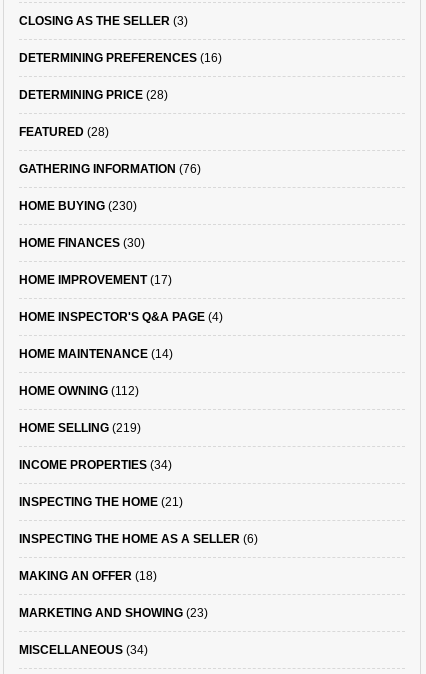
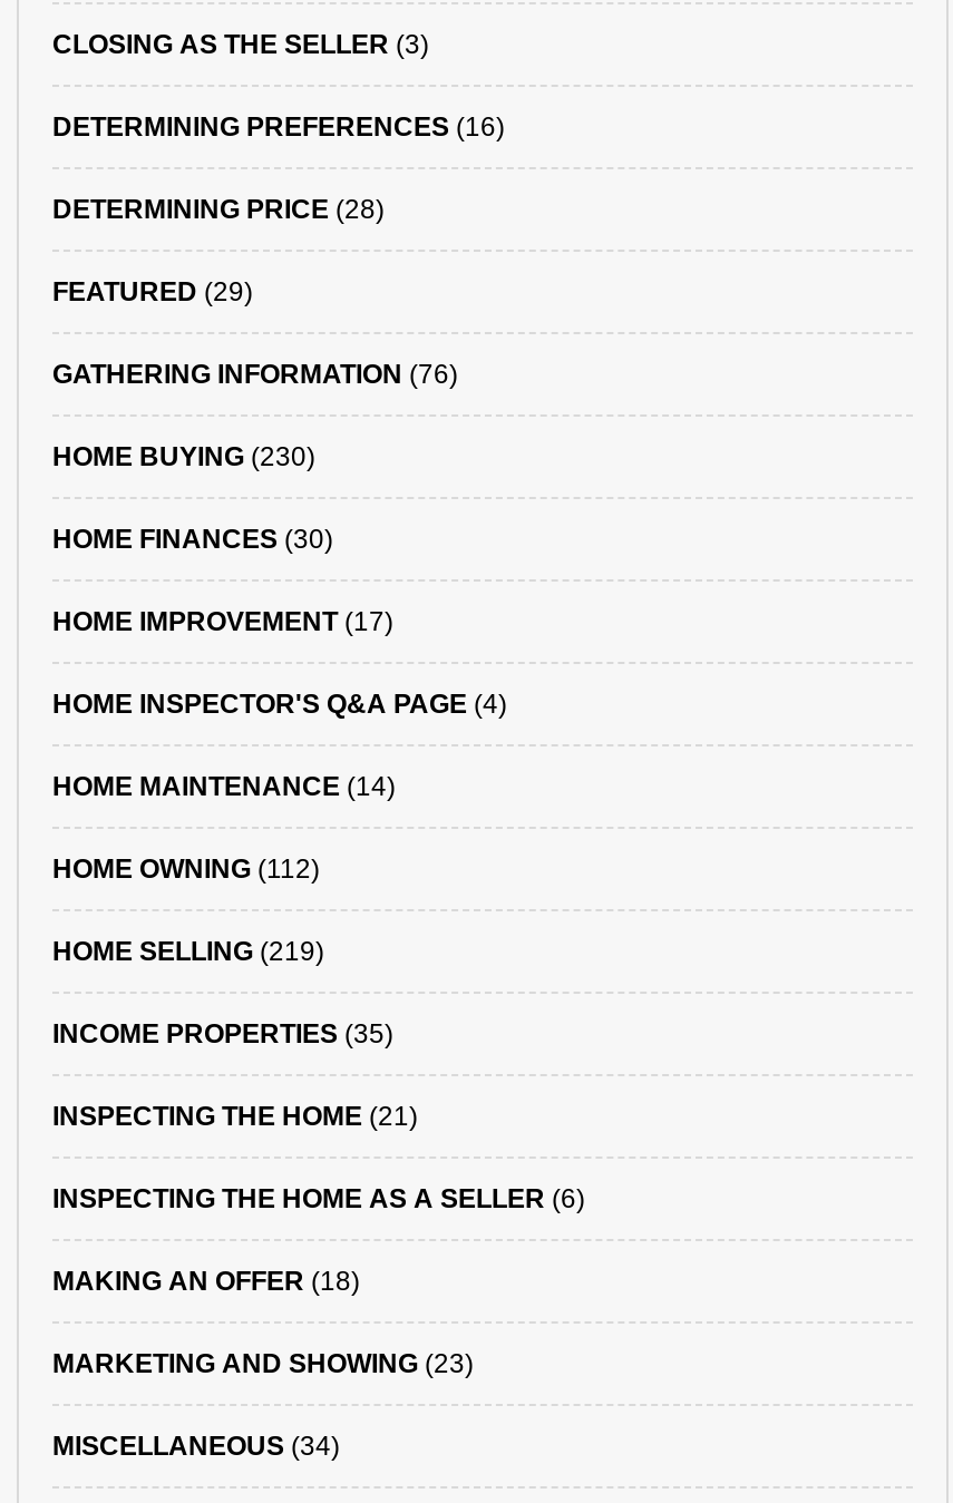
- FEATURED (28)
+ FEATURED (29)

- INCOME PROPERTIES (34)
+ INCOME PROPERTIES (35)
